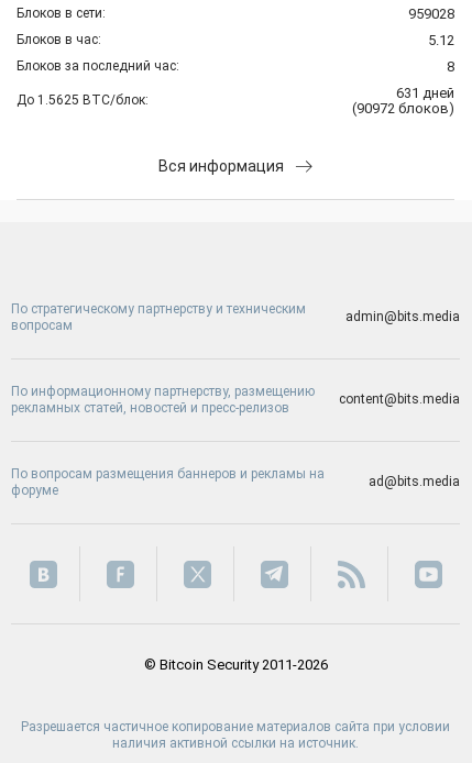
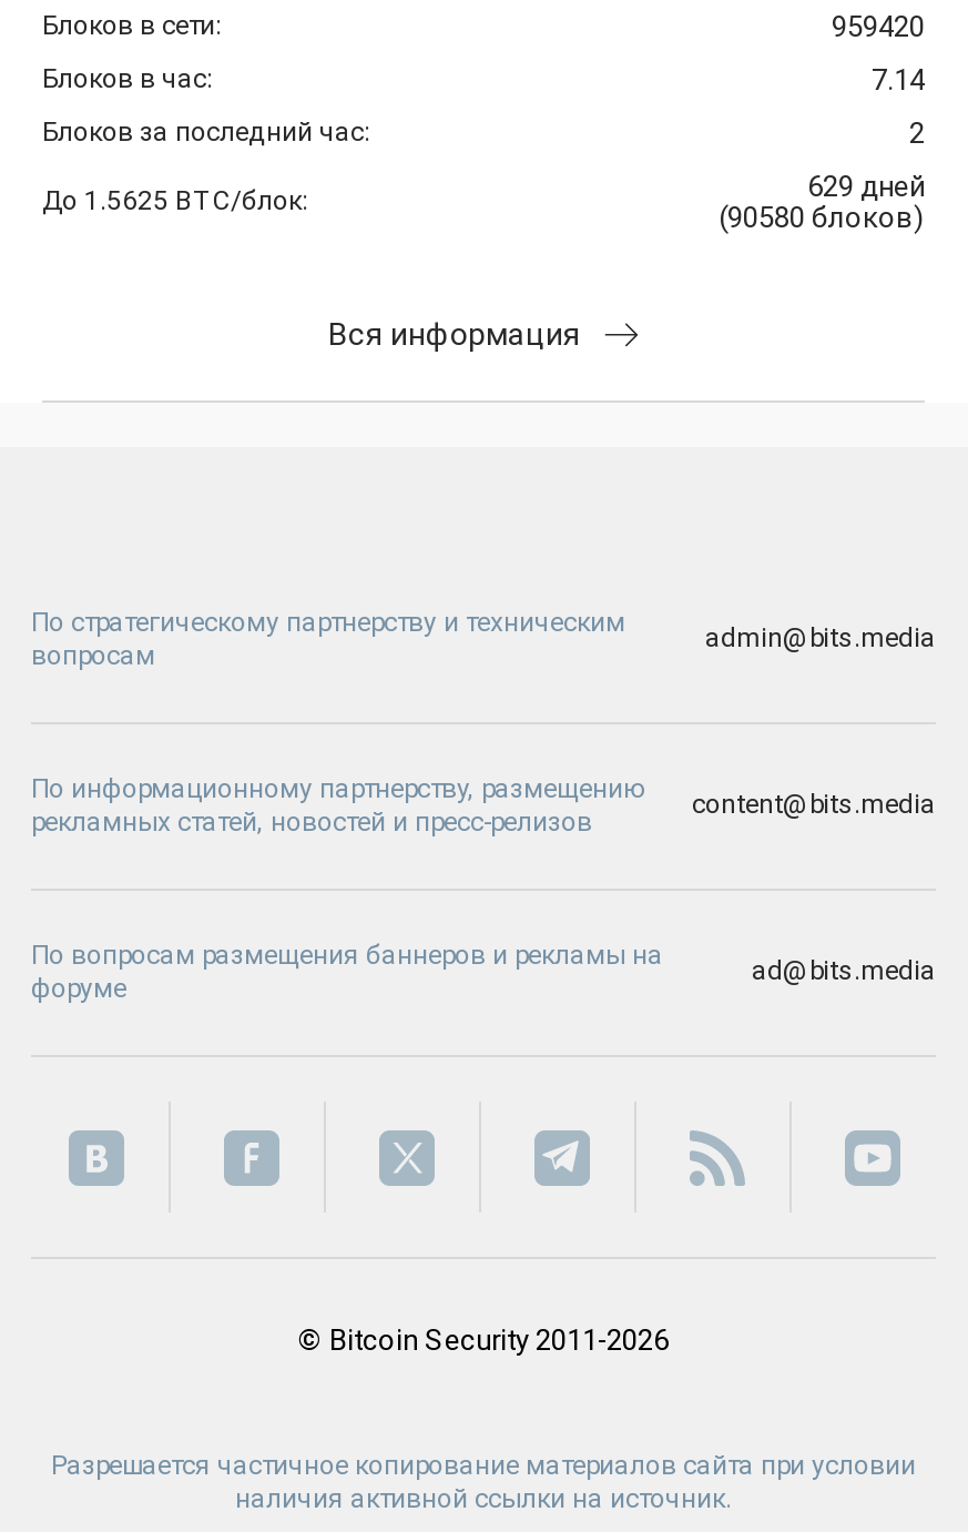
- 959028
+ 959420

- 5.12
+ 7.14

- 8
+ 2

- 631 дней
+ 629 дней

- (90972 блоков)
+ (90580 блоков)
